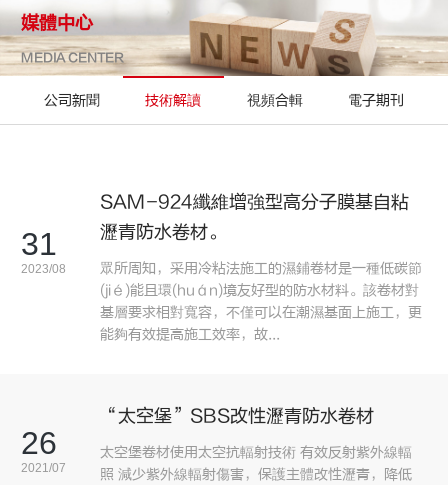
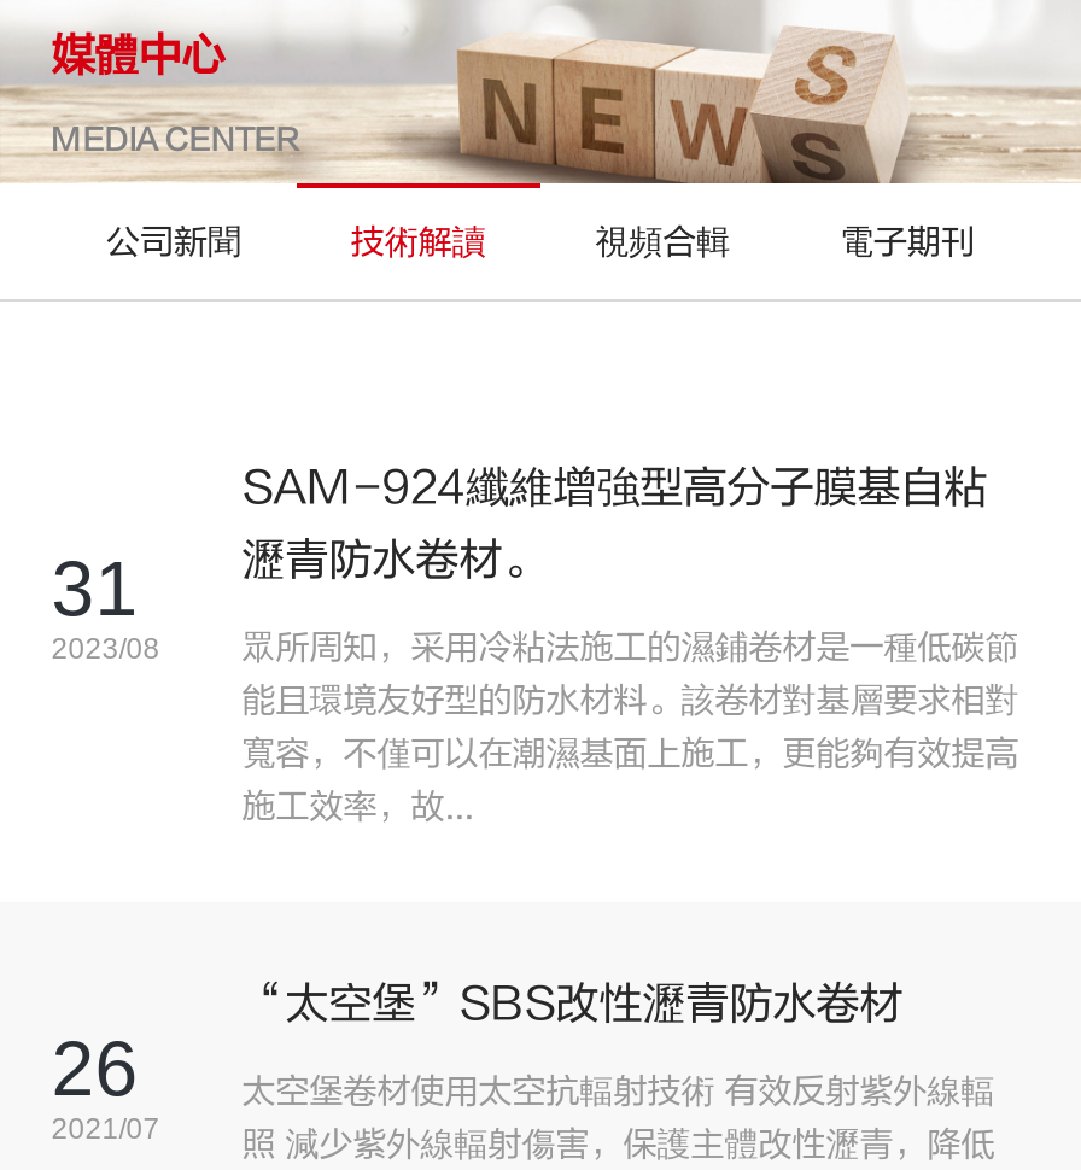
- (jié)能且環(huán)境友好型的防水材料。該卷材對
- 基層要求相對寬容，不僅可以在潮濕基面上施工，更
- 能夠有效提高施工效率，故...
+ 能且環境友好型的防水材料。該卷材對基層要求相對
+ 寬容，不僅可以在潮濕基面上施工，更能夠有效提高
+ 施工效率，故...
